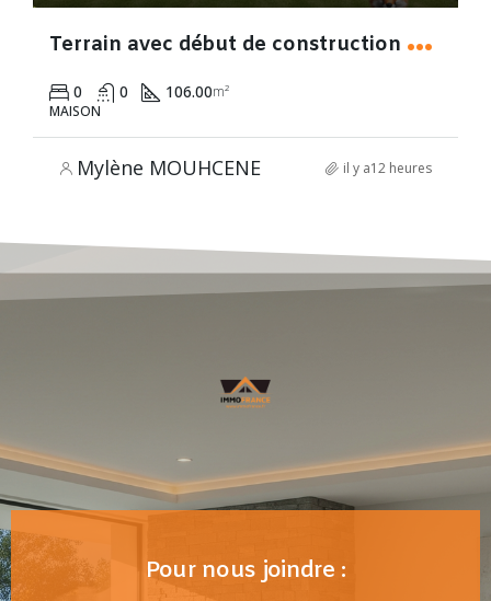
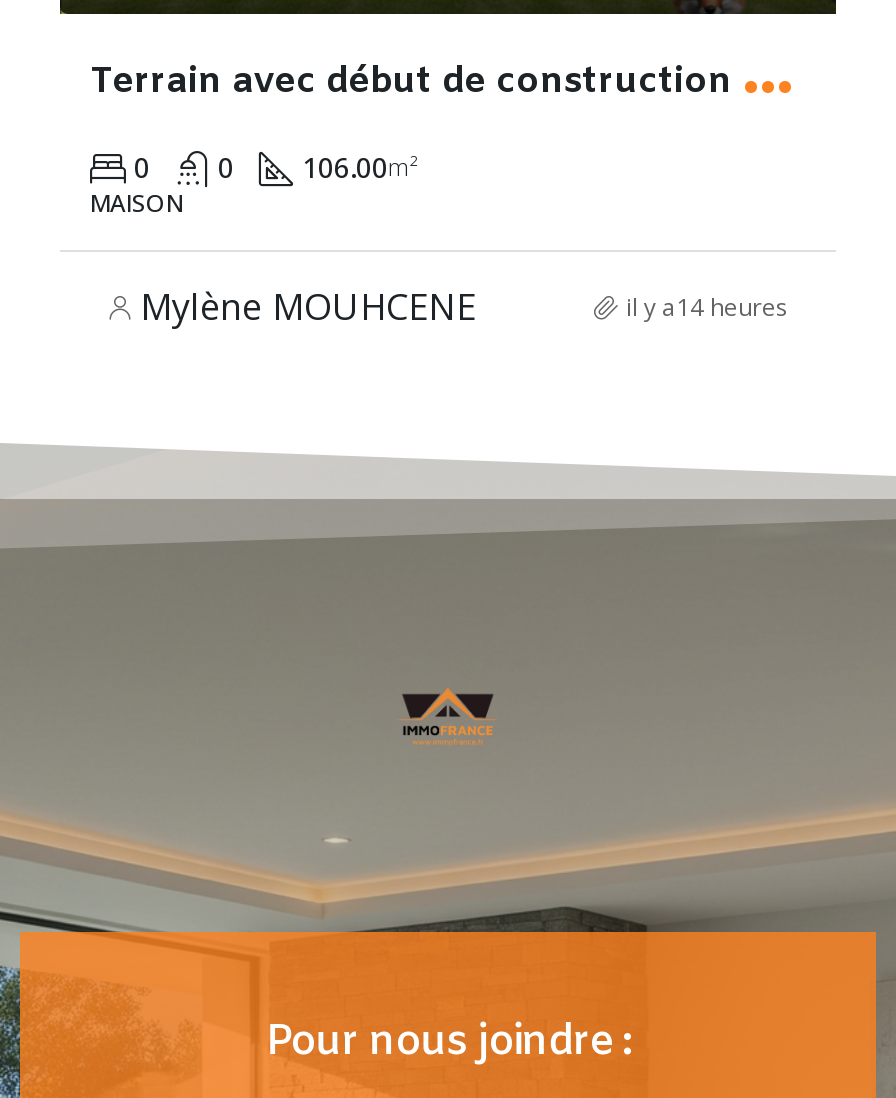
- il y a12 heures
+ il y a14 heures
